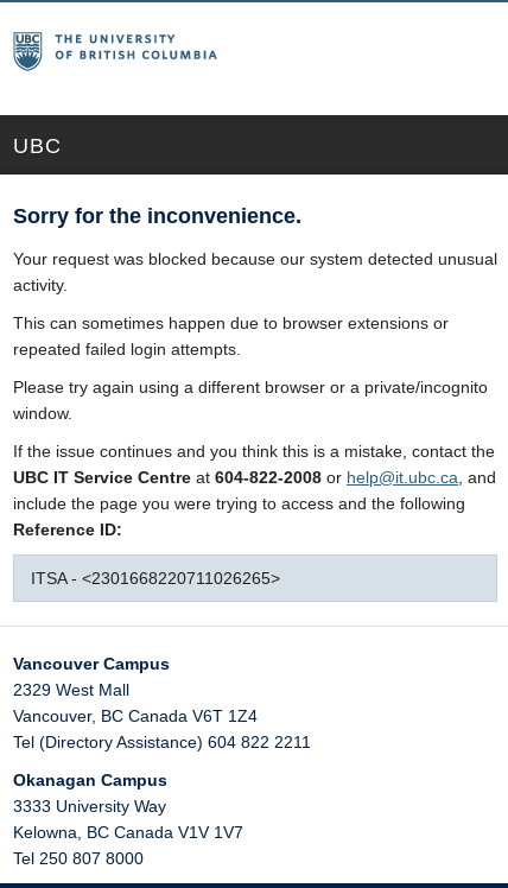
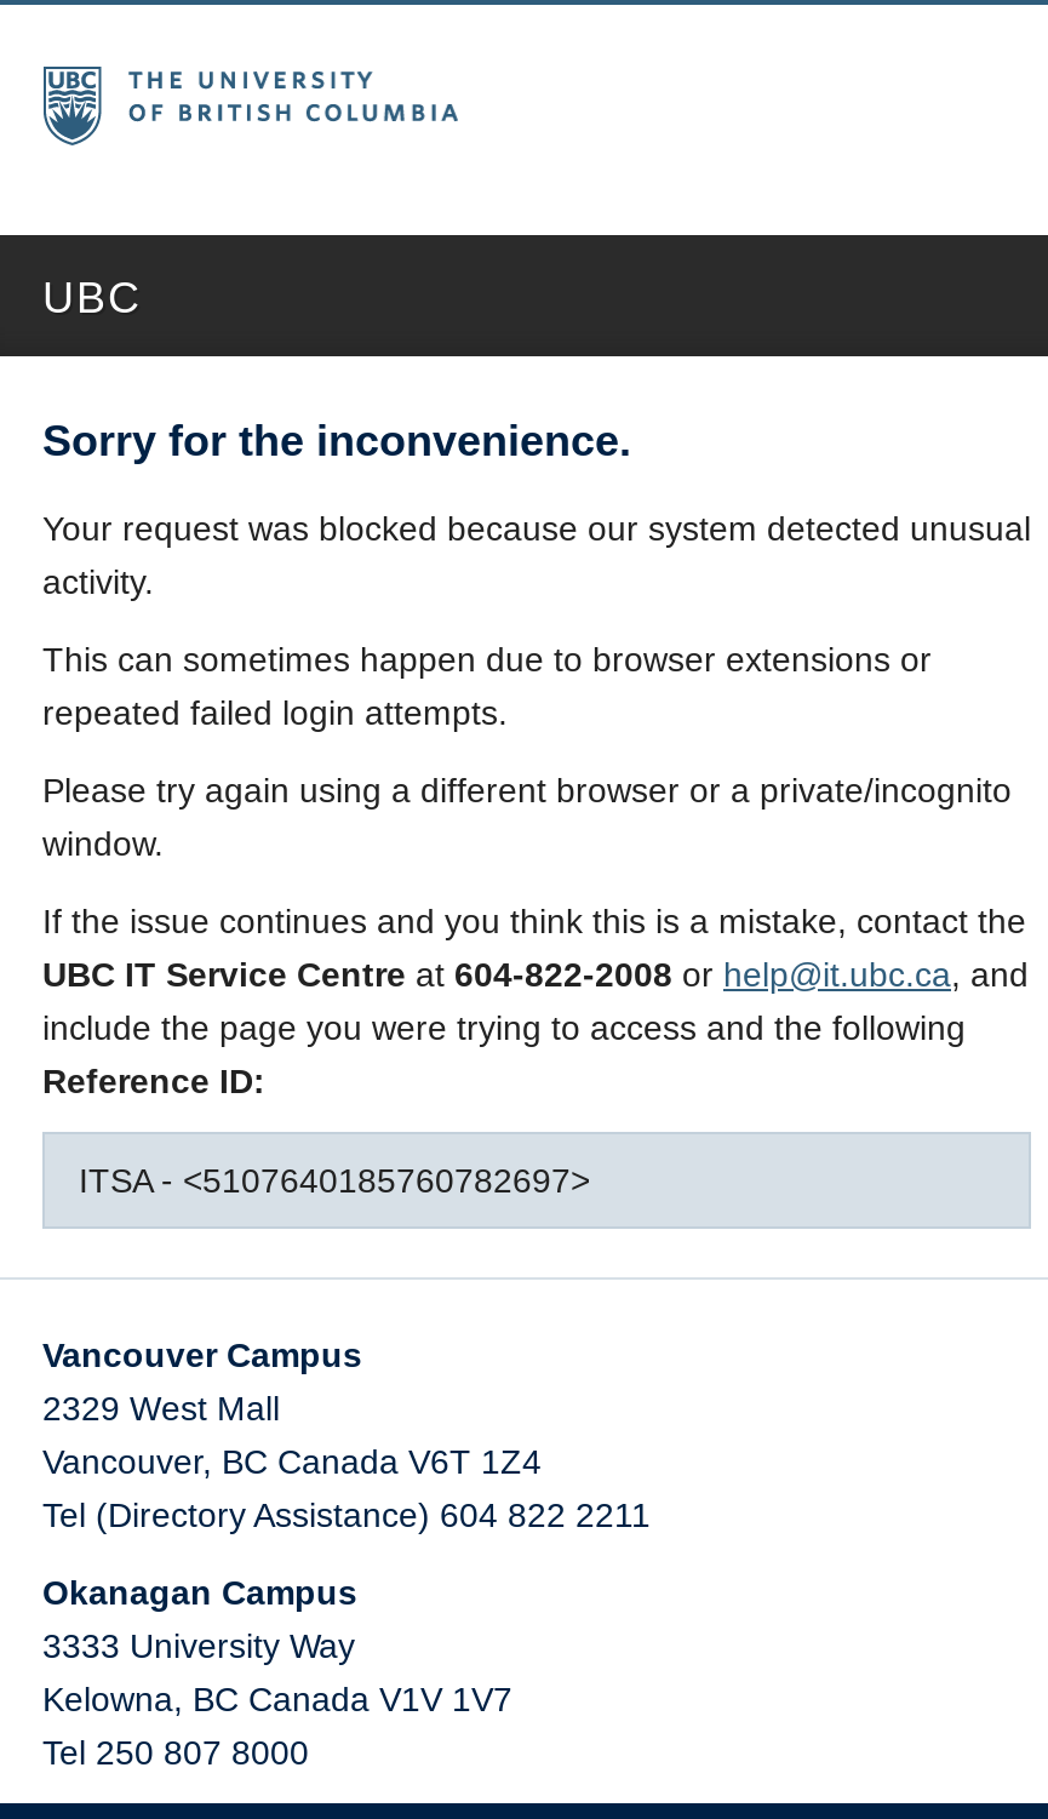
- ITSA - <2301668220711026265>
+ ITSA - <5107640185760782697>
